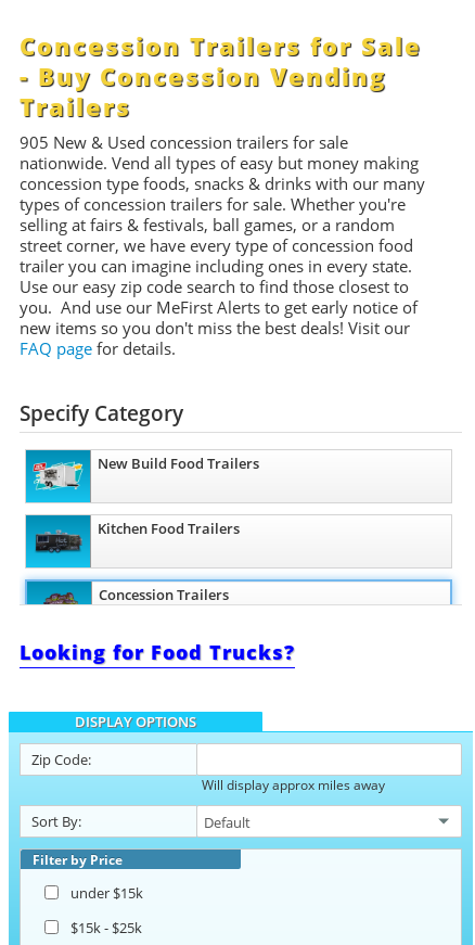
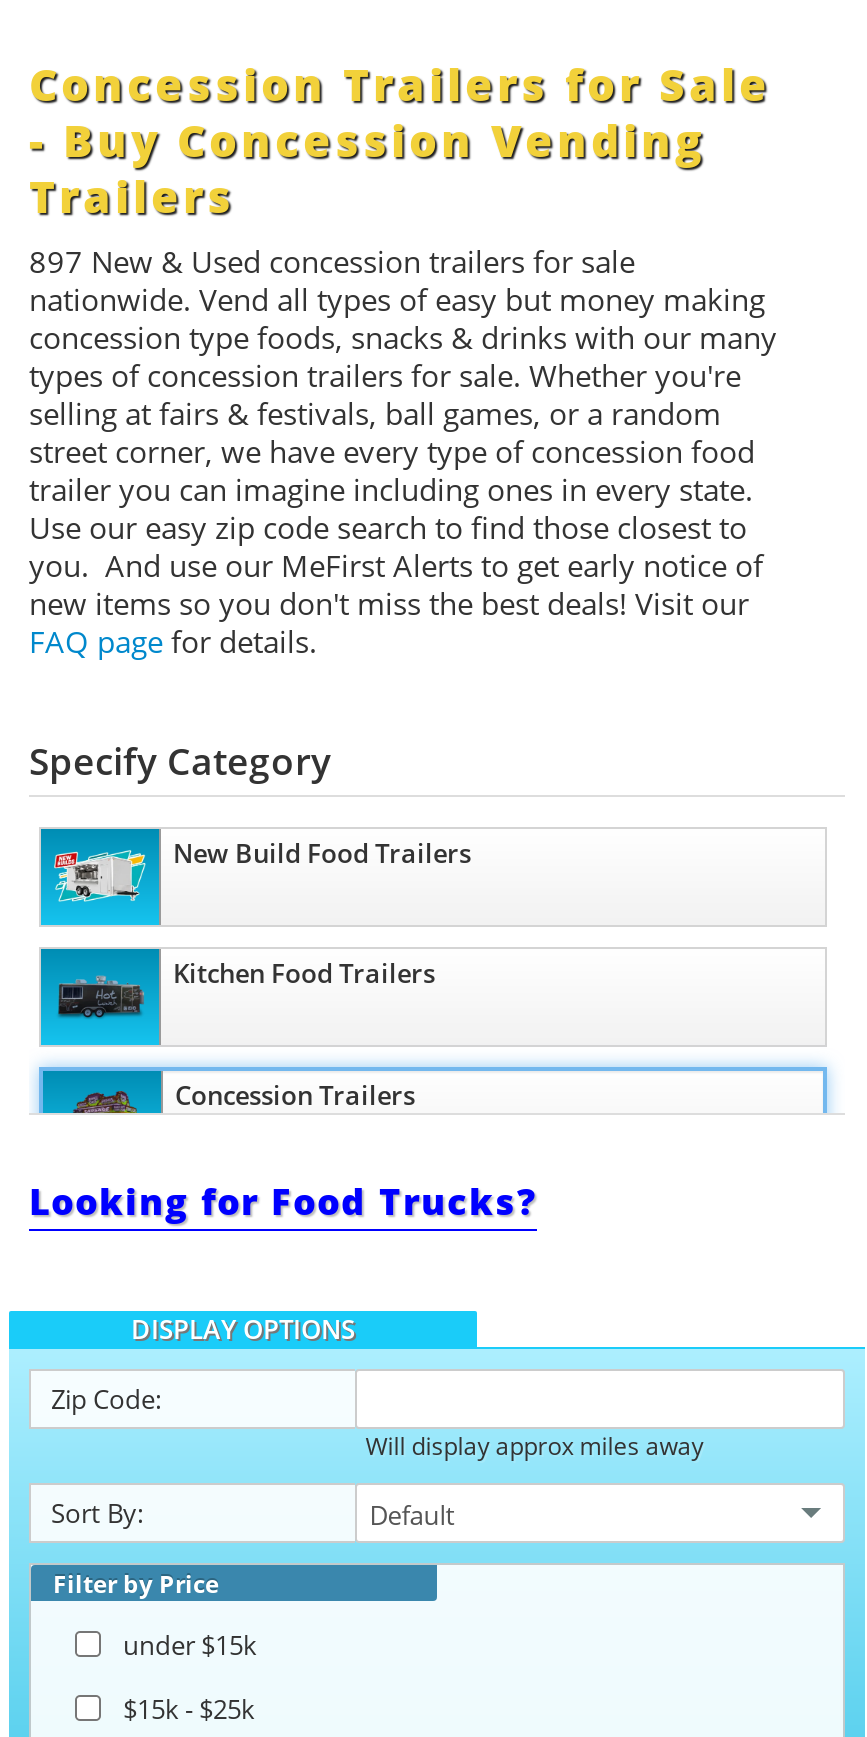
- 905 New & Used concession trailers for sale
+ 897 New & Used concession trailers for sale
